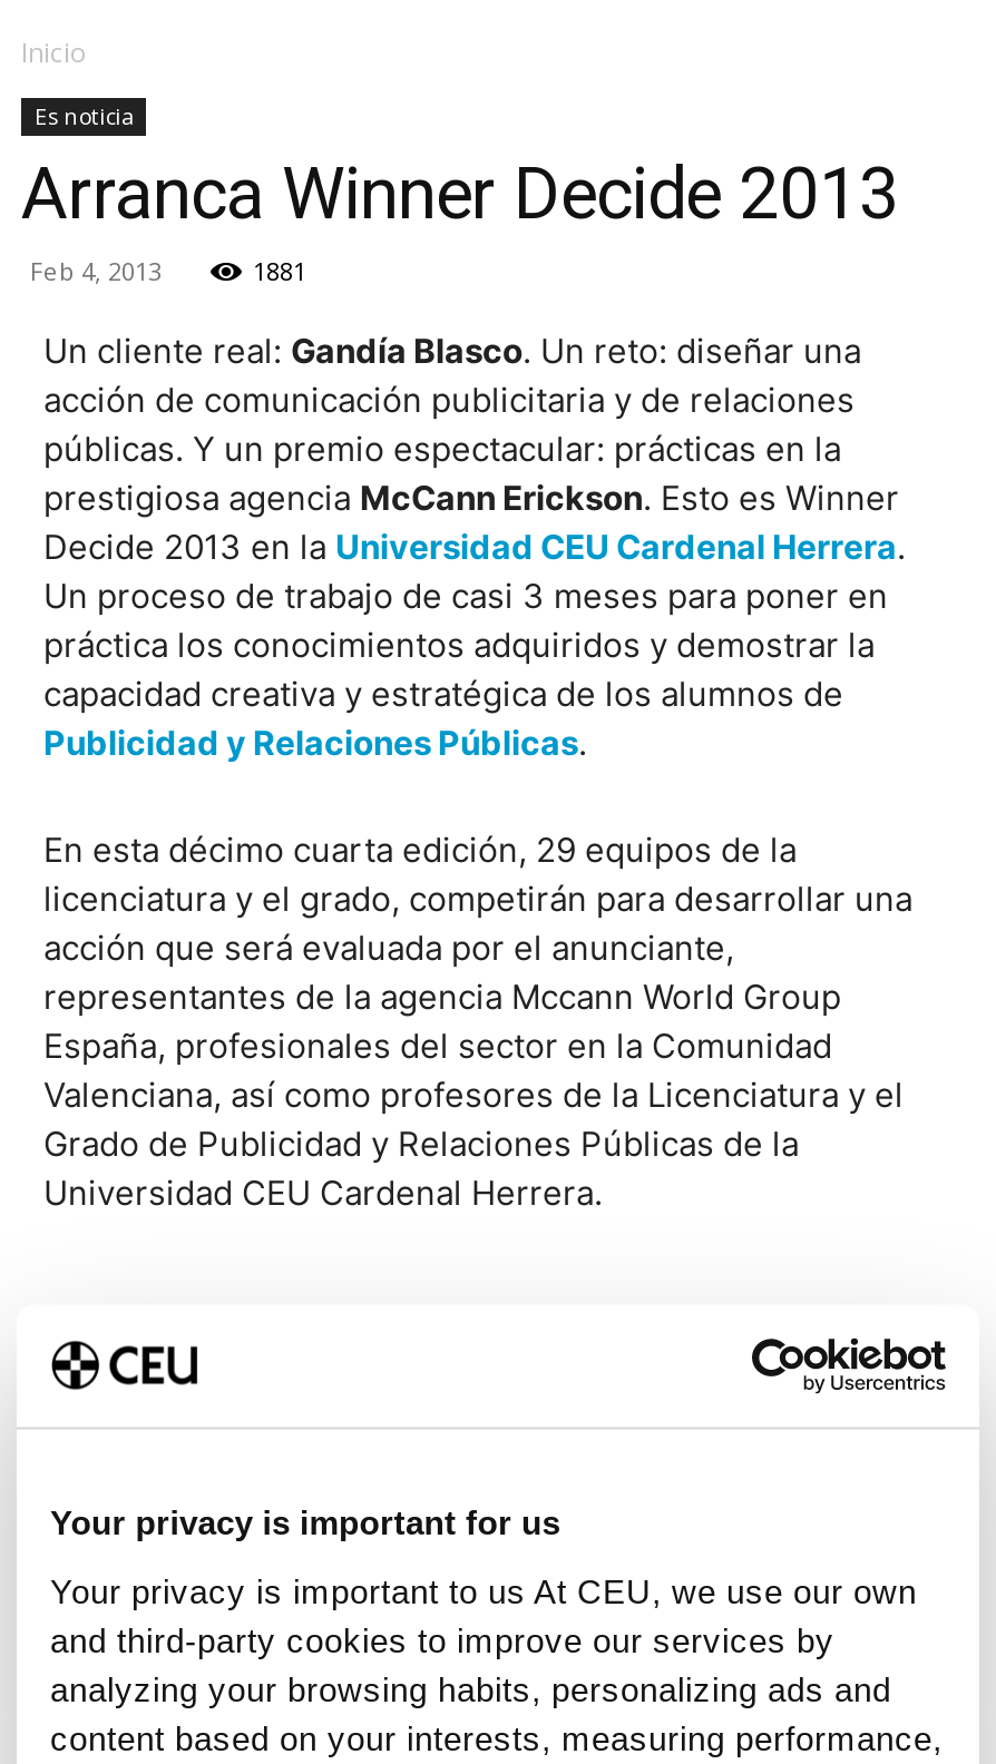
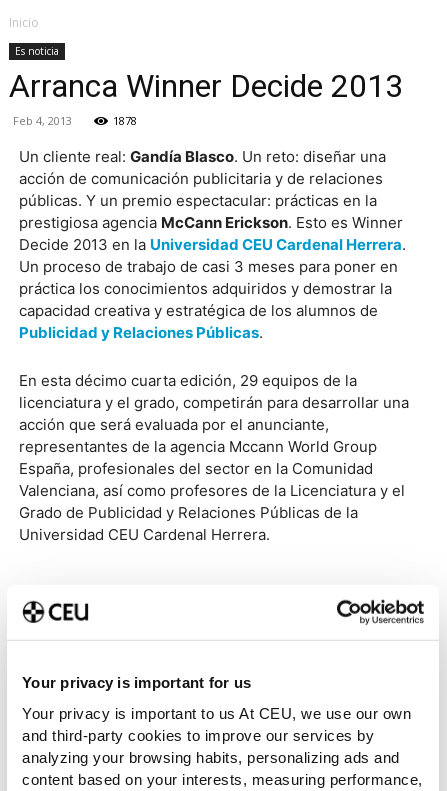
- 1881
+ 1878
